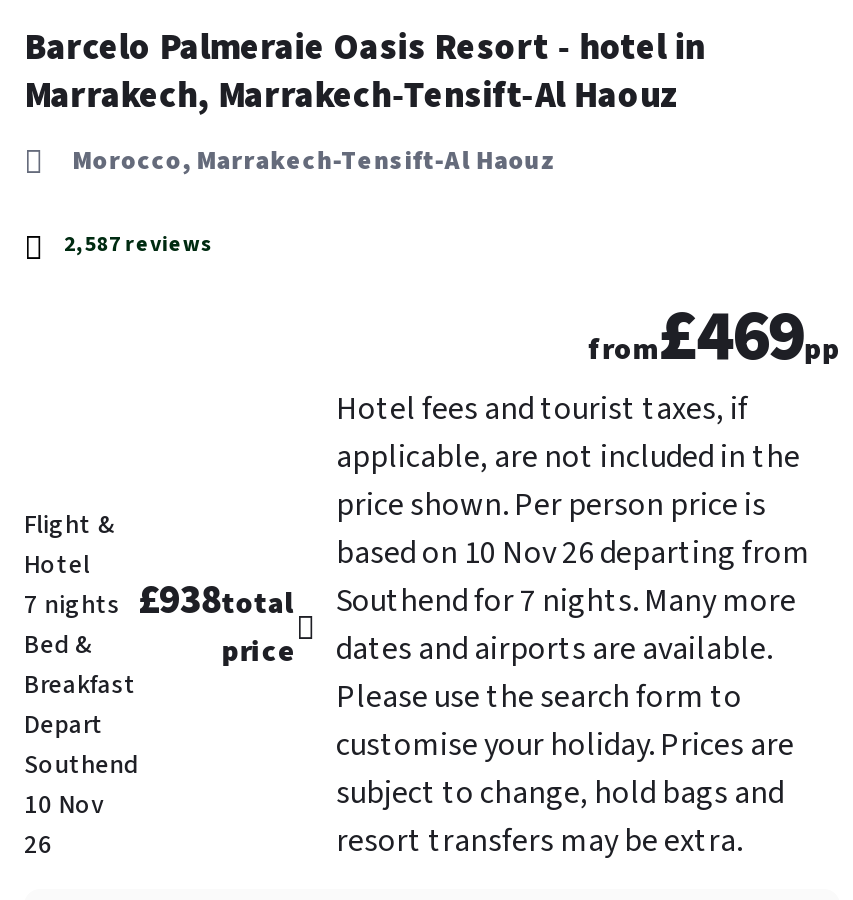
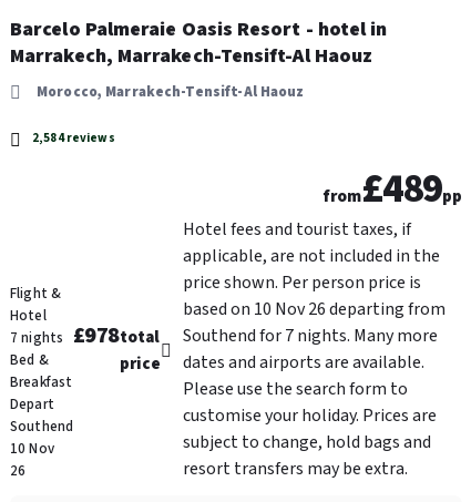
- 2,587 reviews
+ 2,584 reviews

- from£469pp
+ from£489pp

- 7 nights £938total Southend for 7 nights. Many more
+ 7 nights £978total Southend for 7 nights. Many more
